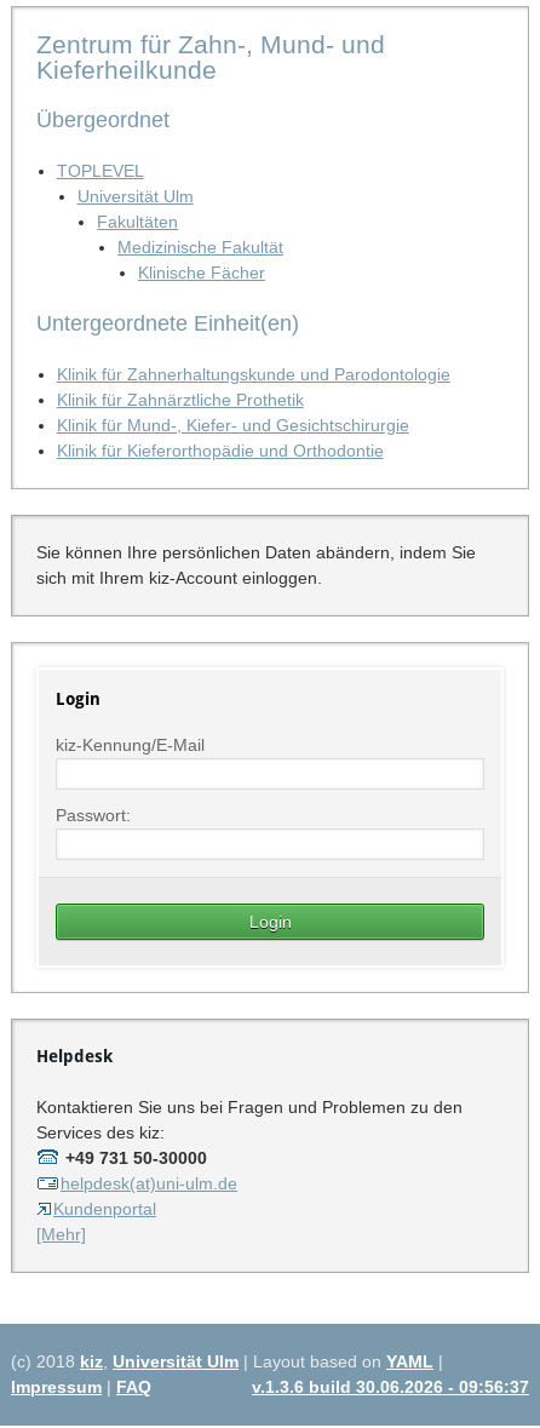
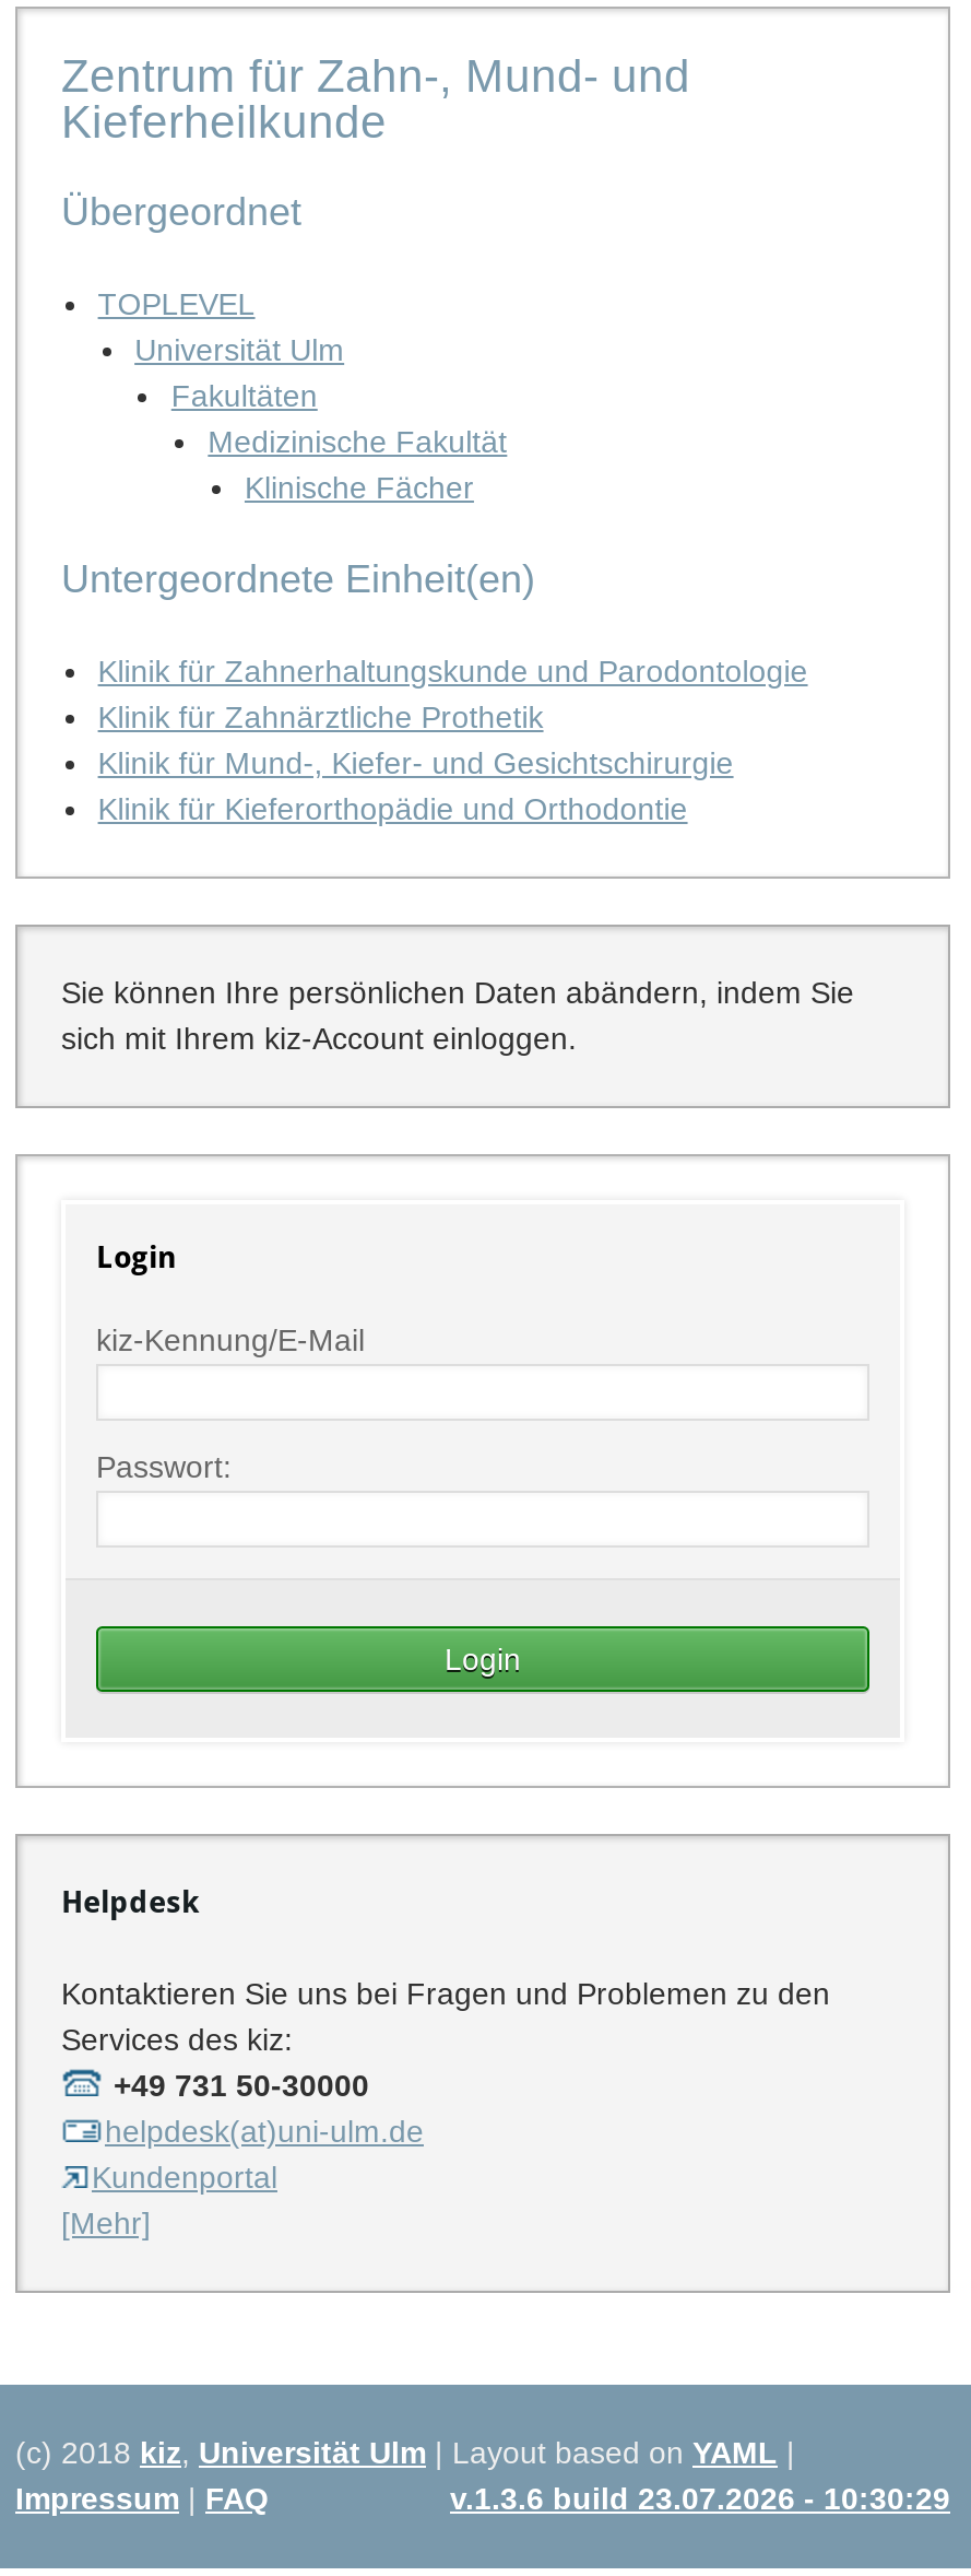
- v.1.3.6 build 30.06.2026 - 09:56:37
+ v.1.3.6 build 23.07.2026 - 10:30:29
